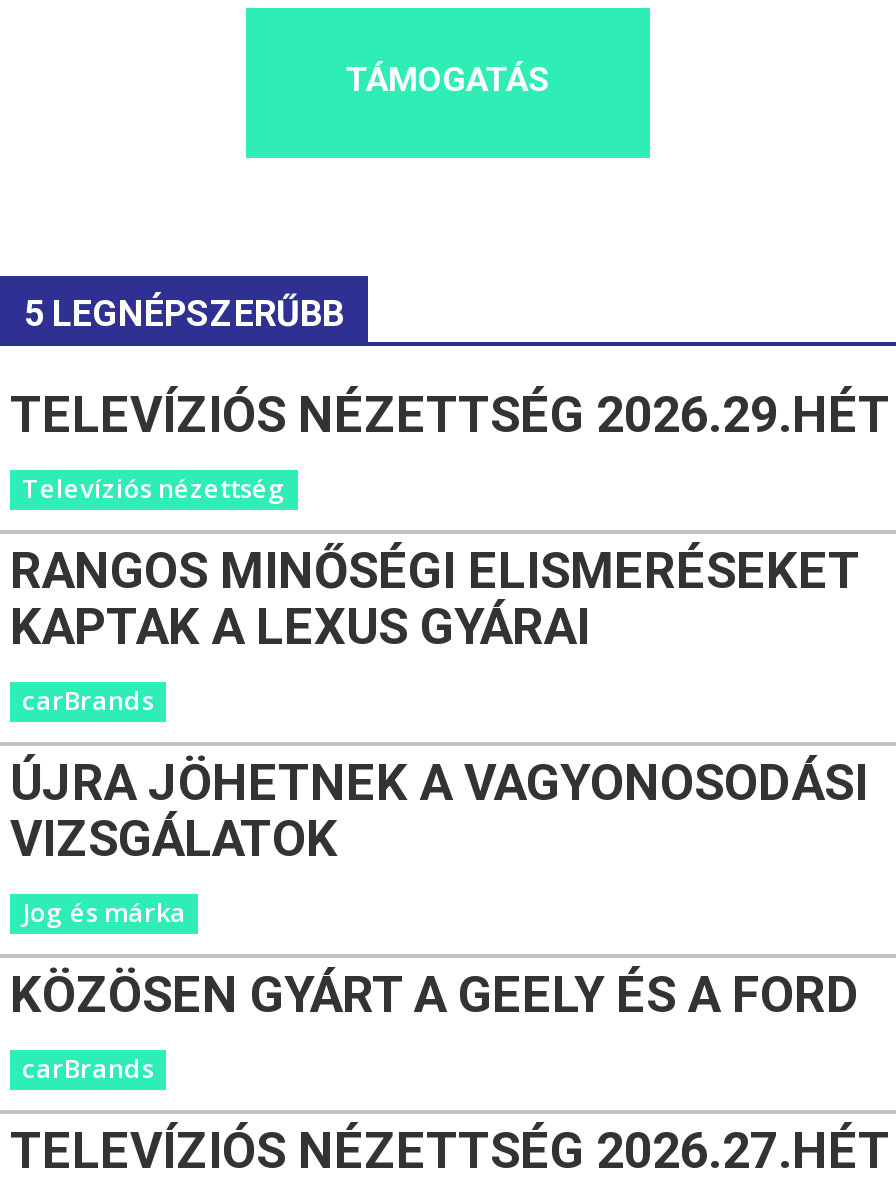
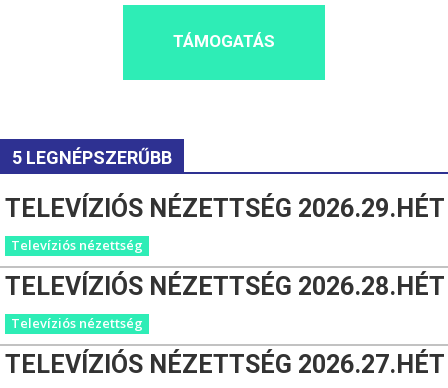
- RANGOS MINŐSÉGI ELISMERÉSEKET
- KAPTAK A LEXUS GYÁRAI
- carBrands
- ÚJRA JÖHETNEK A VAGYONOSODÁSI
- VIZSGÁLATOK
- Jog és márka
- KÖZÖSEN GYÁRT A GEELY ÉS A FORD
- carBrands
+ TELEVÍZIÓS NÉZETTSÉG 2026.28.HÉT
+ Televíziós nézettség
